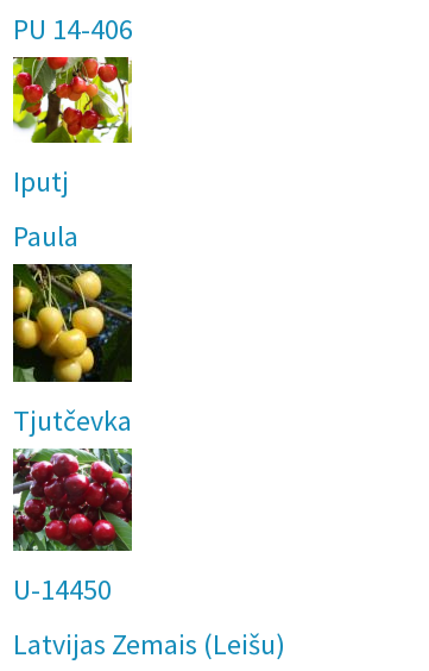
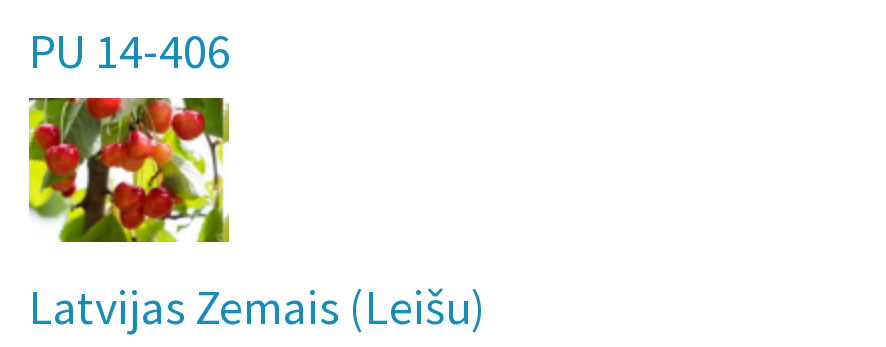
- Iputj
- Paula

- [image]
- Tjutčevka

- [image]
- U-14450
